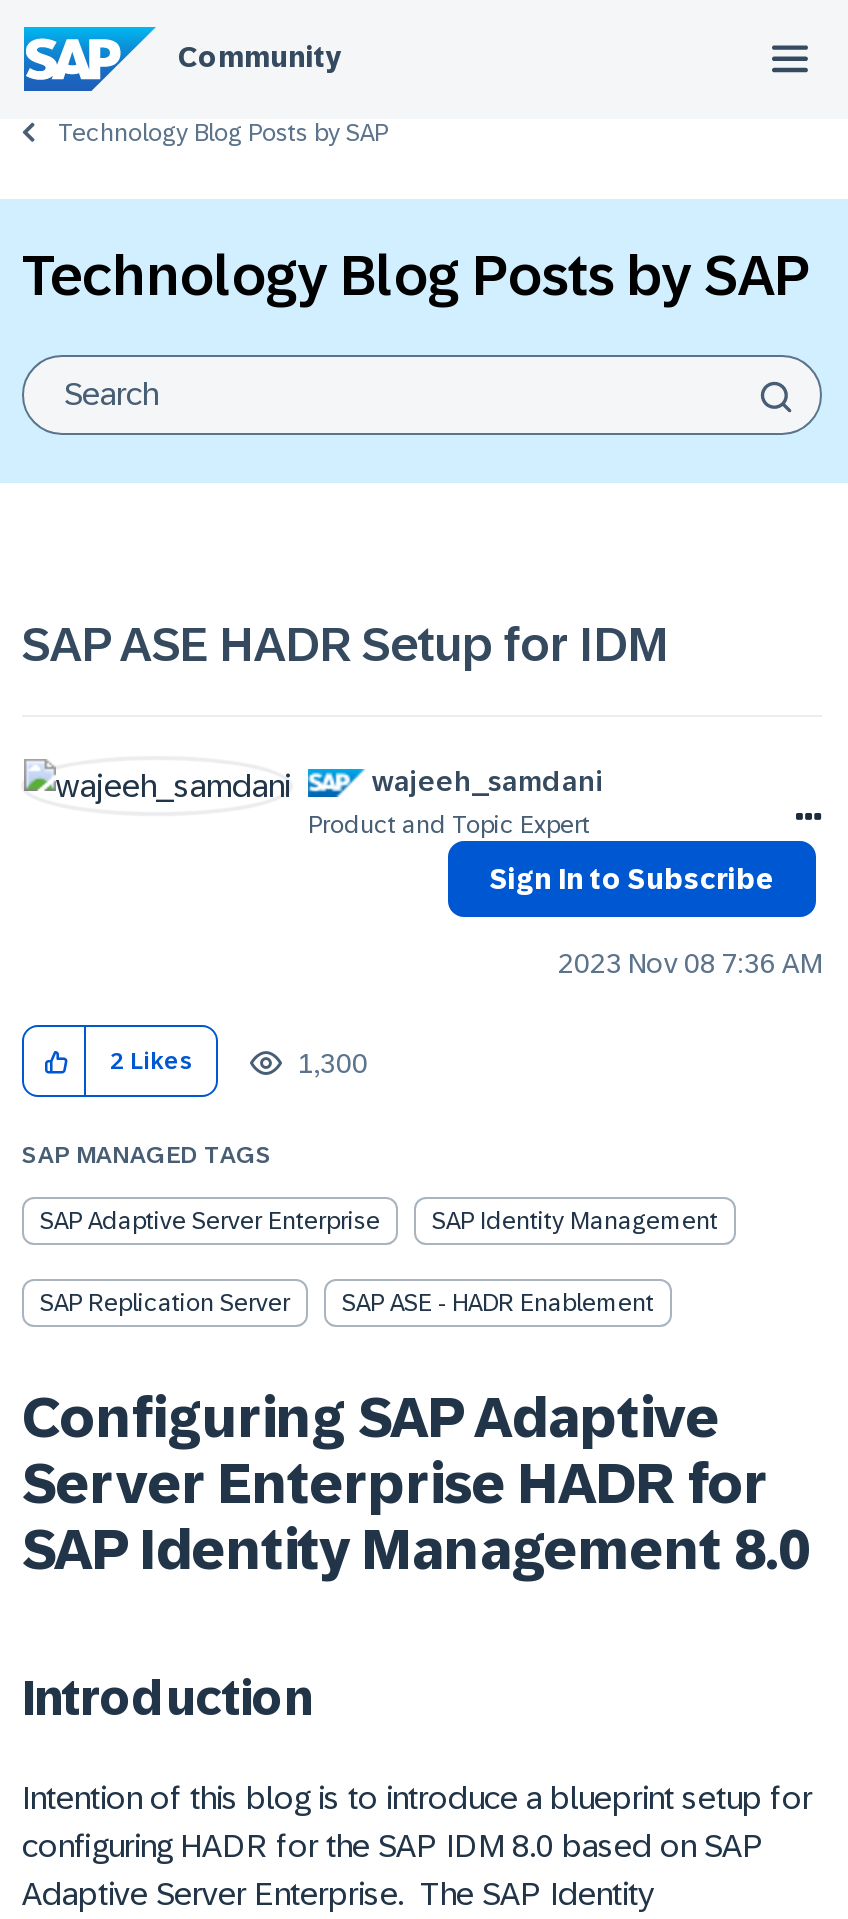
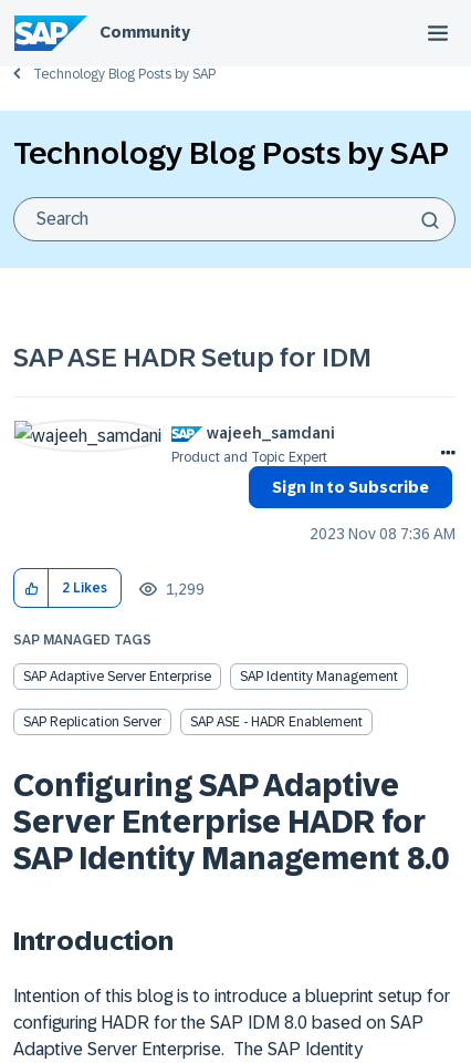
- 1,300
+ 1,299
